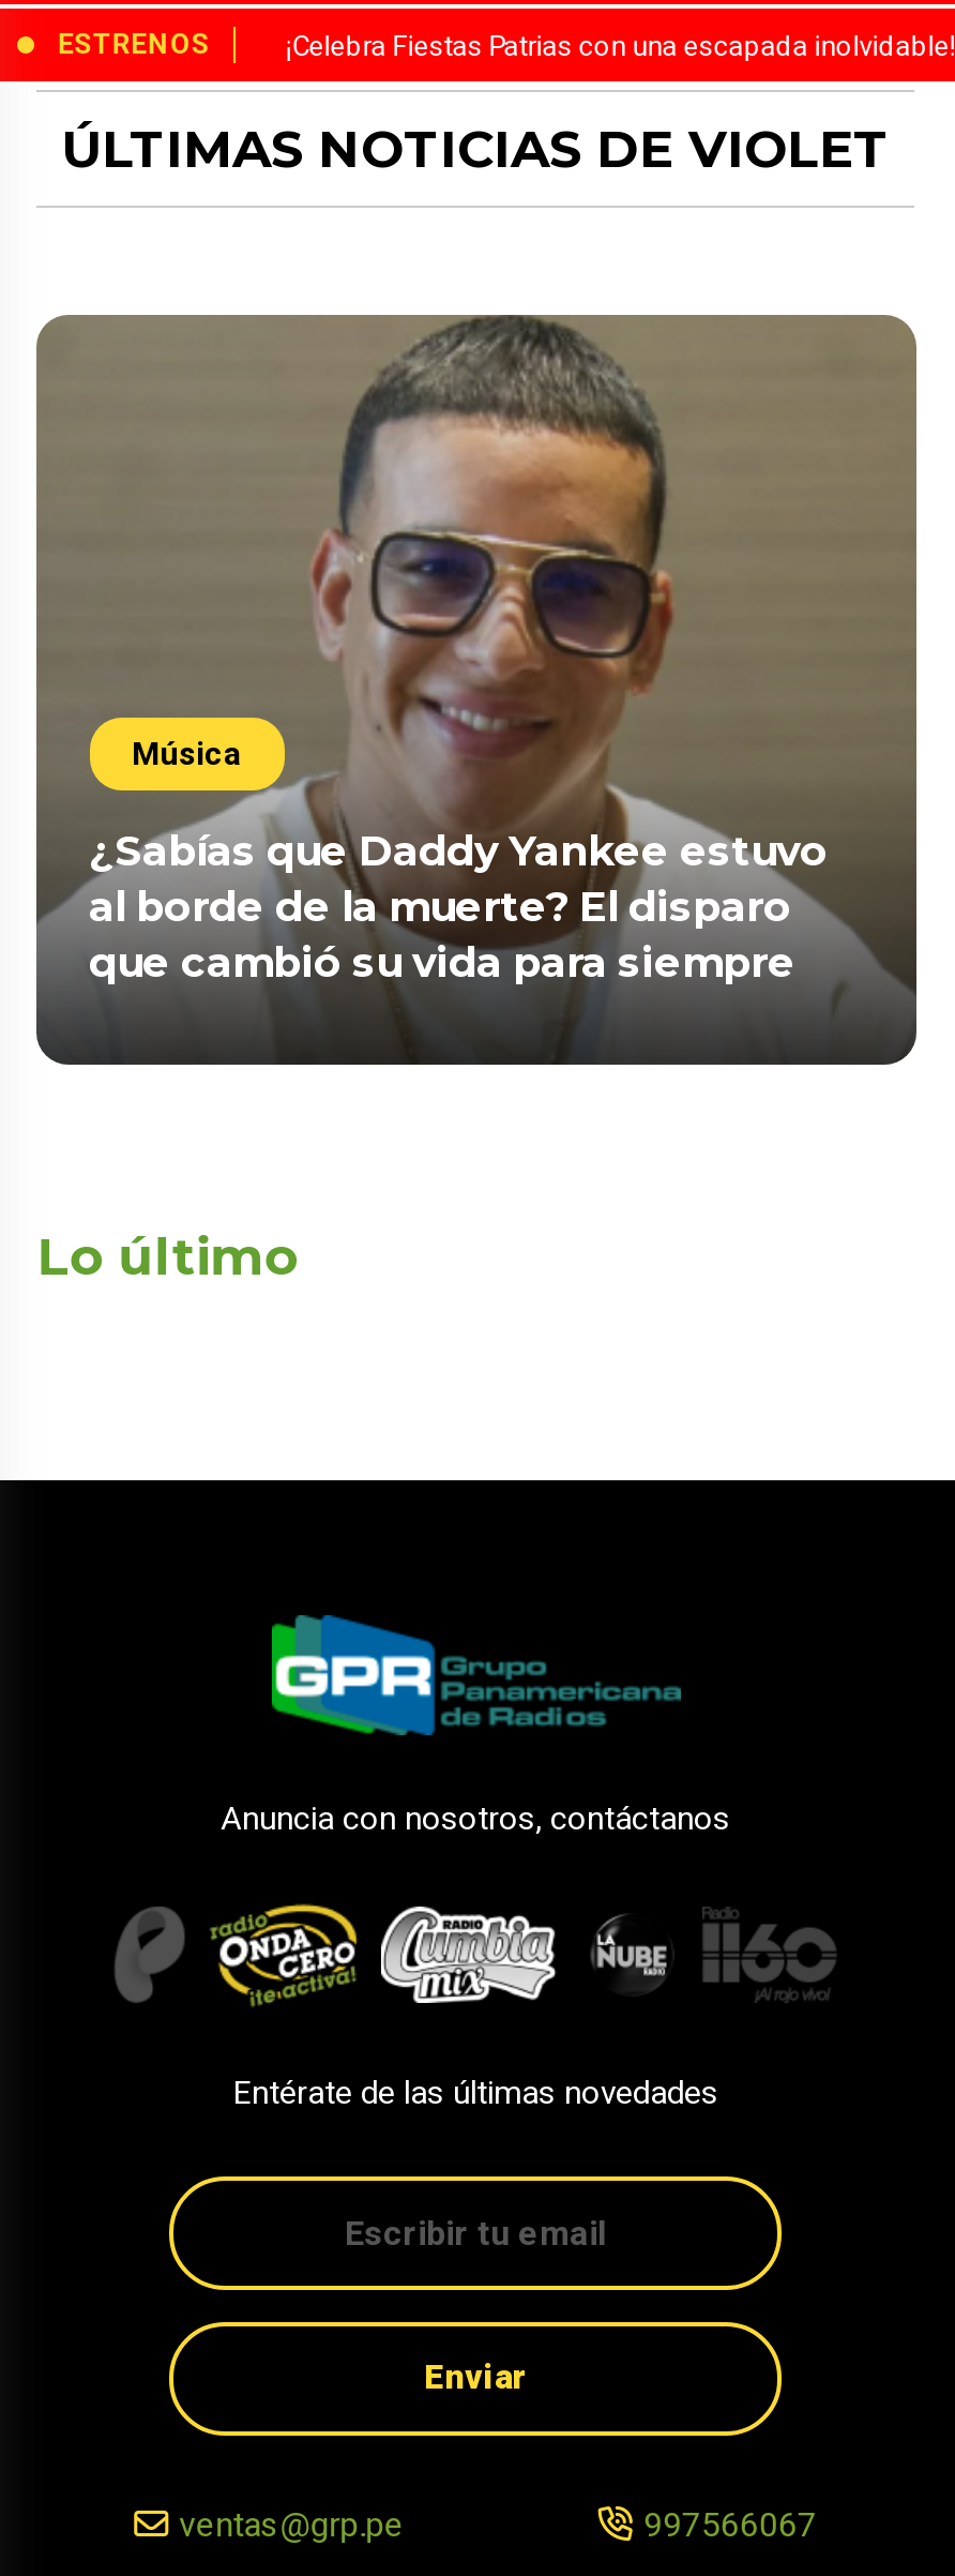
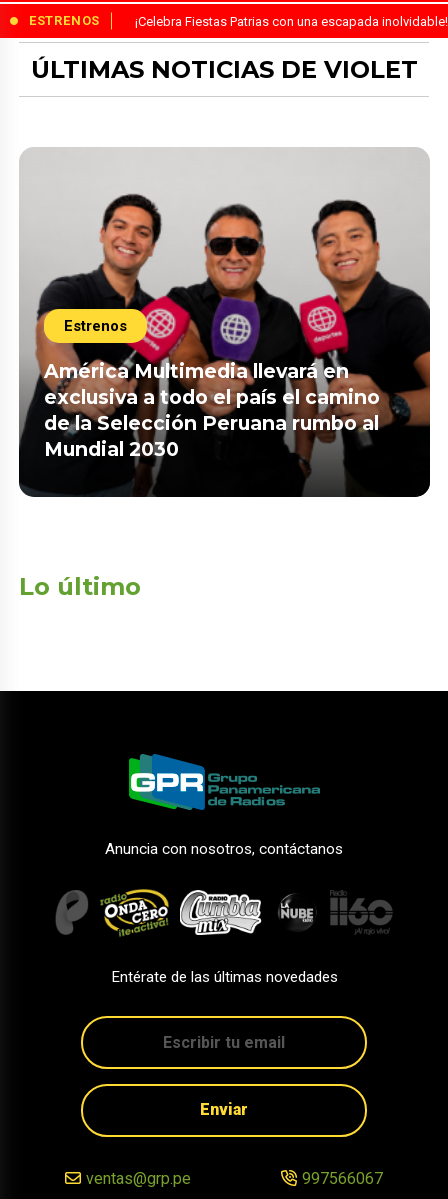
- [image]
- Música
+ [image]
+ Estrenos

- ¿Sabías que Daddy Yankee estuvo
- al borde de la muerte? El disparo
- que cambió su vida para siempre
+ América Multimedia llevará en
+ exclusiva a todo el país el camino
+ de la Selección Peruana rumbo al
+ Mundial 2030
